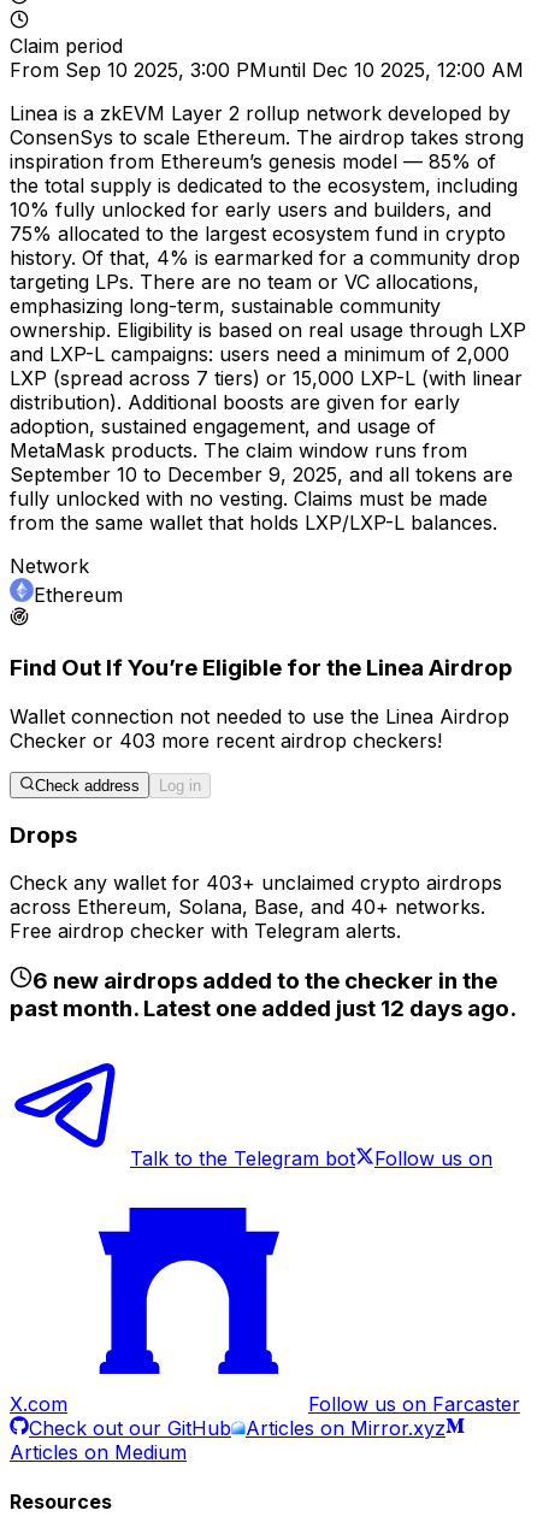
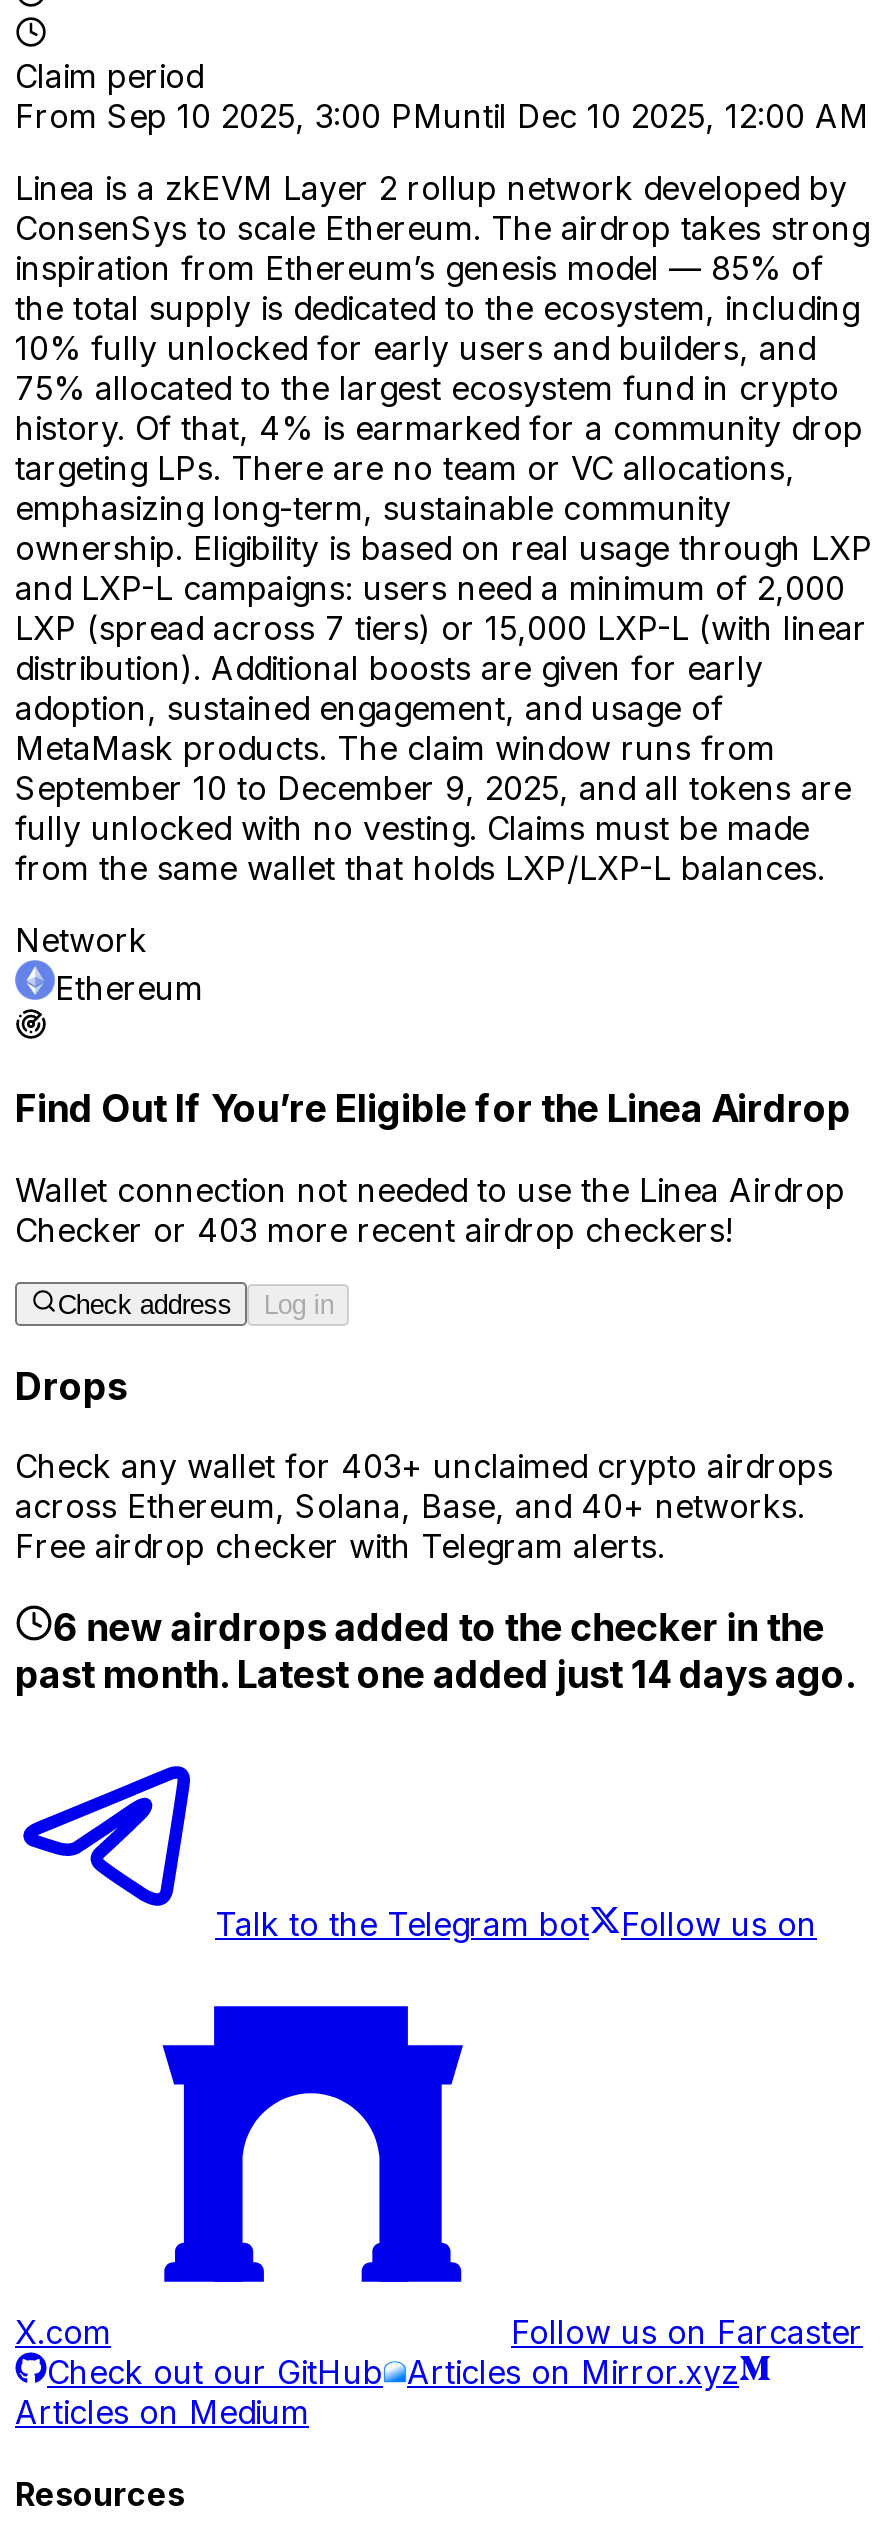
- past month. Latest one added just 12 days ago.
+ past month. Latest one added just 14 days ago.
